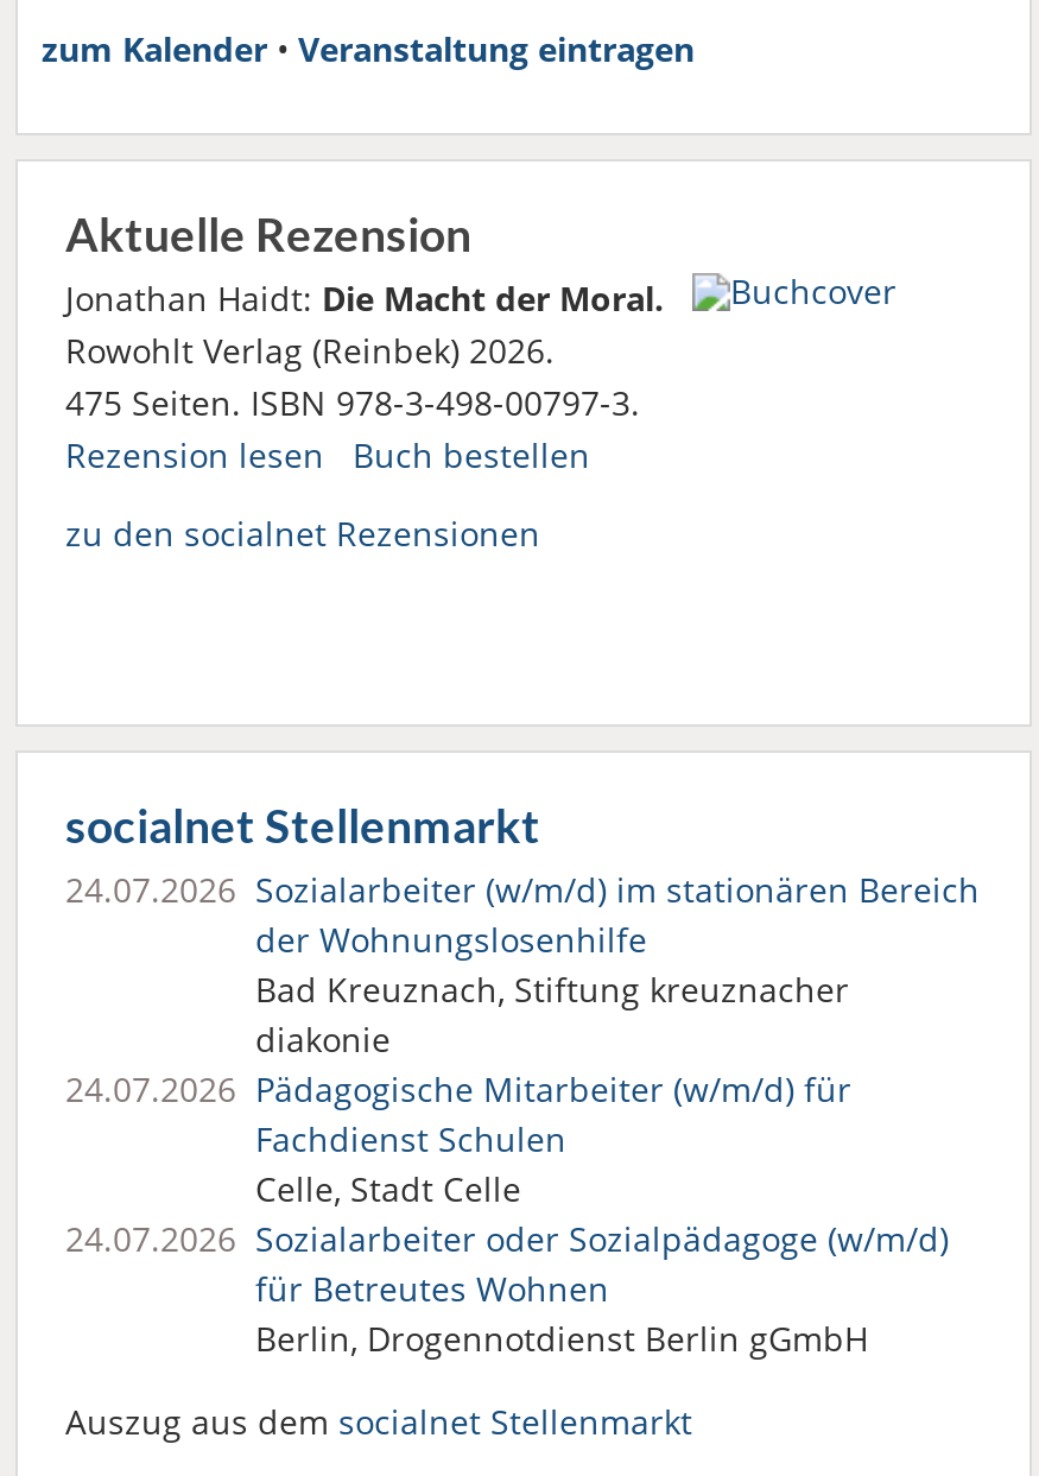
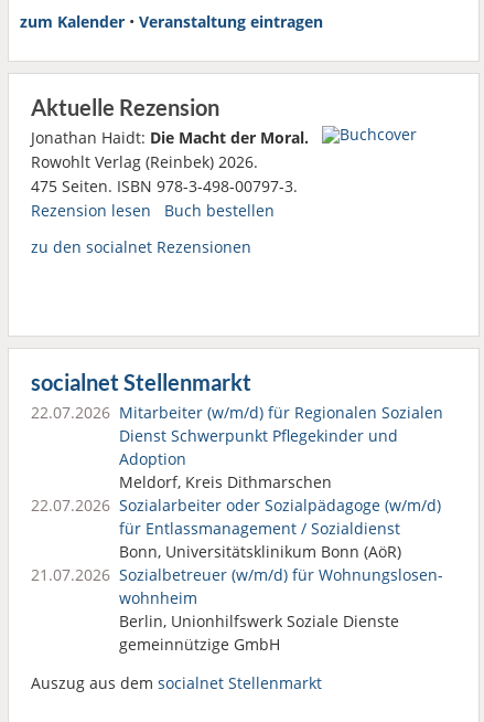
- 24.07.2026 Sozialarbeiter (w/m/d) im stationären Bereich
- der Wohnungslosenhilfe
- Bad Kreuznach, Stiftung kreuznacher
- diakonie
- 24.07.2026 Pädagogische Mitarbeiter (w/m/d) für
- Fachdienst Schulen
- Celle, Stadt Celle
- 24.07.2026 Sozialarbeiter oder Sozialpädagoge (w/m/d)
- für Betreutes Wohnen
- Berlin, Drogennotdienst Berlin gGmbH
+ 22.07.2026 Mitarbeiter (w/m/d) für Regionalen Sozialen
+ Dienst Schwerpunkt Pflegekinder und
+ Adoption
+ Meldorf, Kreis Dithmarschen
+ 22.07.2026 Sozialarbeiter oder Sozialpädagoge (w/m/d)
+ für Entlassmanagement / Sozialdienst
+ Bonn, Universitätsklinikum Bonn (AöR)
+ 21.07.2026 Sozialbetreuer (w/m/d) für Wohnungslosen
+ wohnheim
+ Berlin, Unionhilfswerk Soziale Dienste
+ gemeinnützige GmbH
